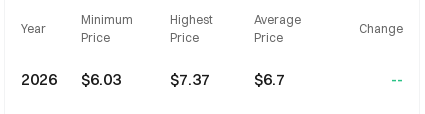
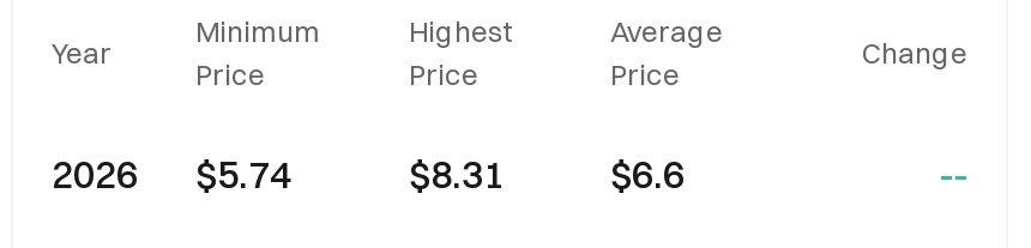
- 2026 $6.03
+ 2026 $5.74

- $7.37
+ $8.31

- $6.7
+ $6.6
